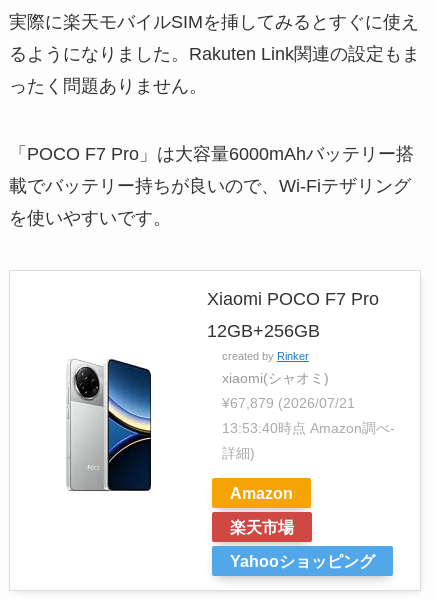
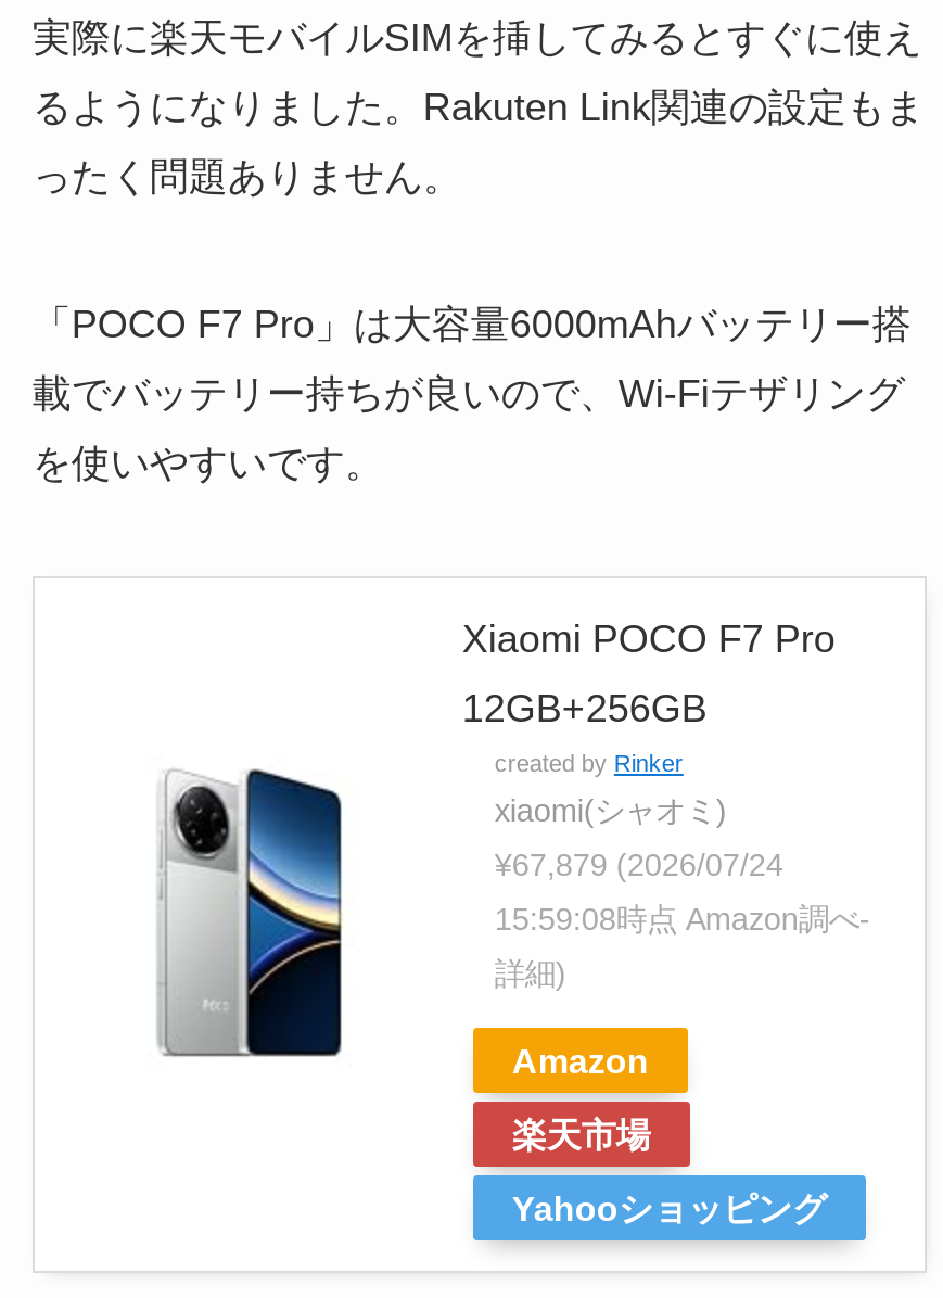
- ¥67,879 (2026/07/21
+ ¥67,879 (2026/07/24

- 13:53:40時点 Amazon調べ-
+ 15:59:08時点 Amazon調べ-
